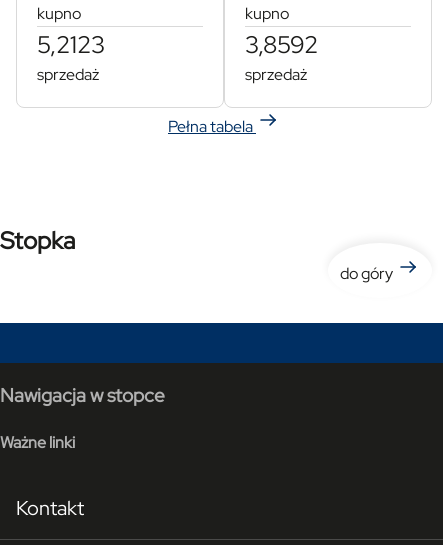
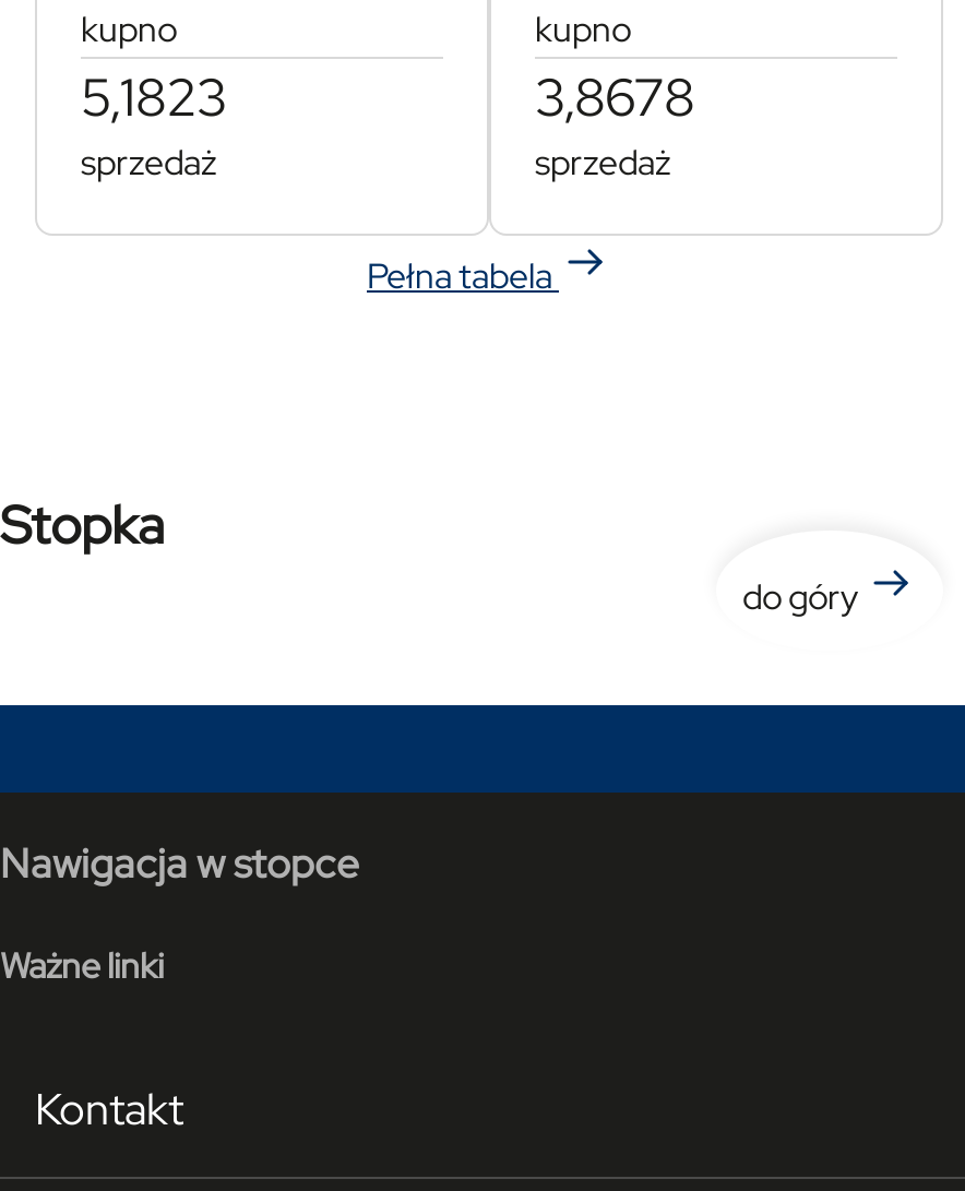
- 5,2123
+ 5,1823

- 3,8592
+ 3,8678
